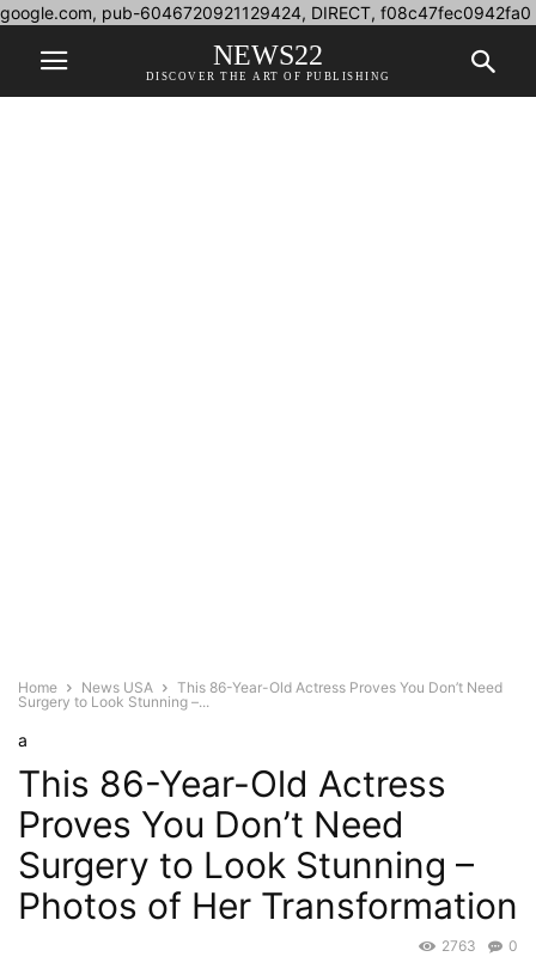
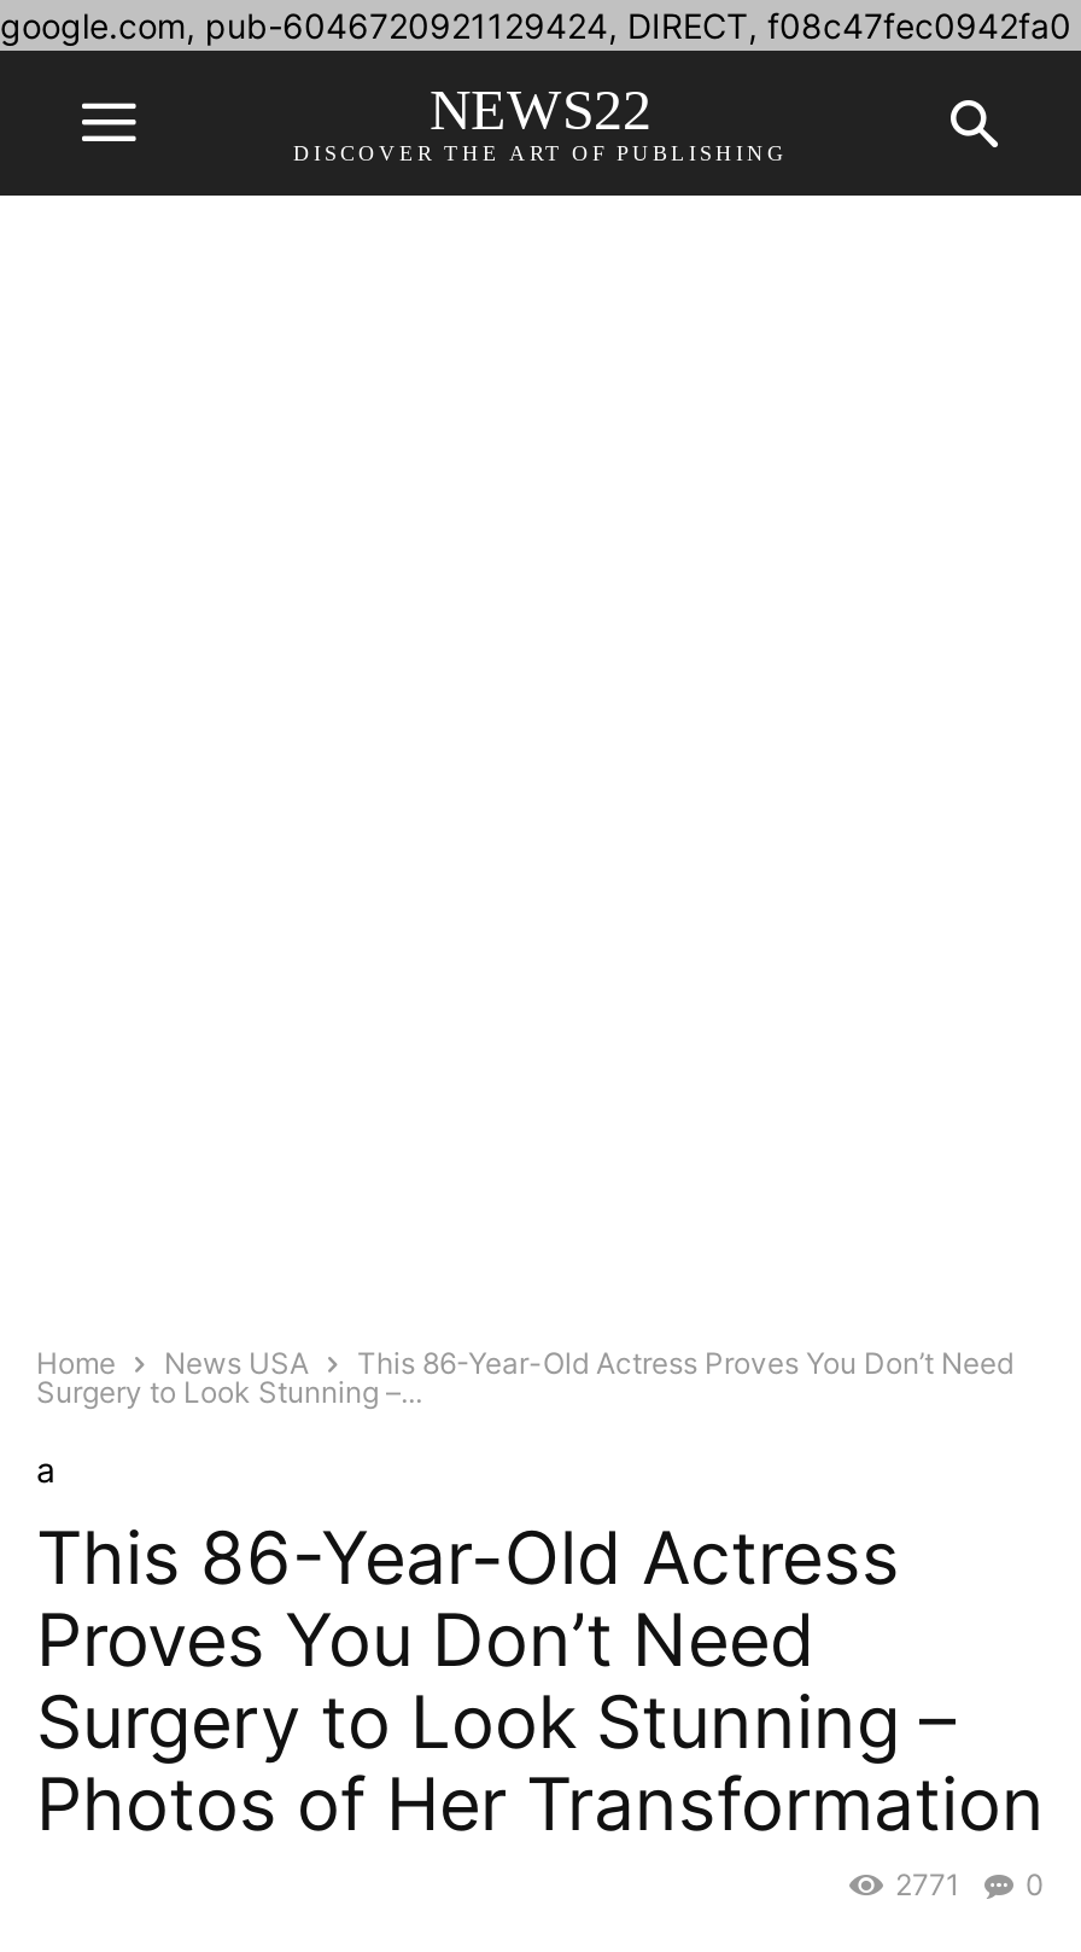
- 2763 0
+ 2771 0
